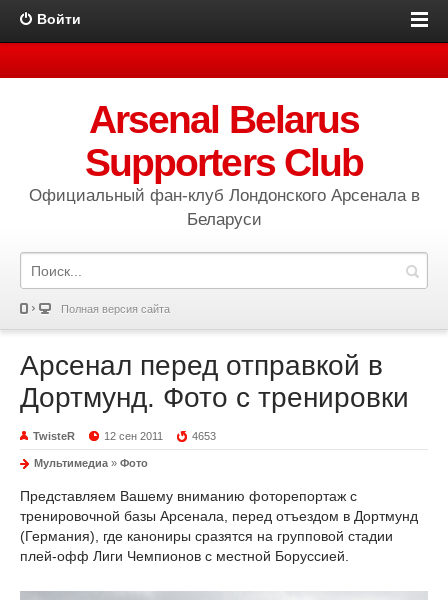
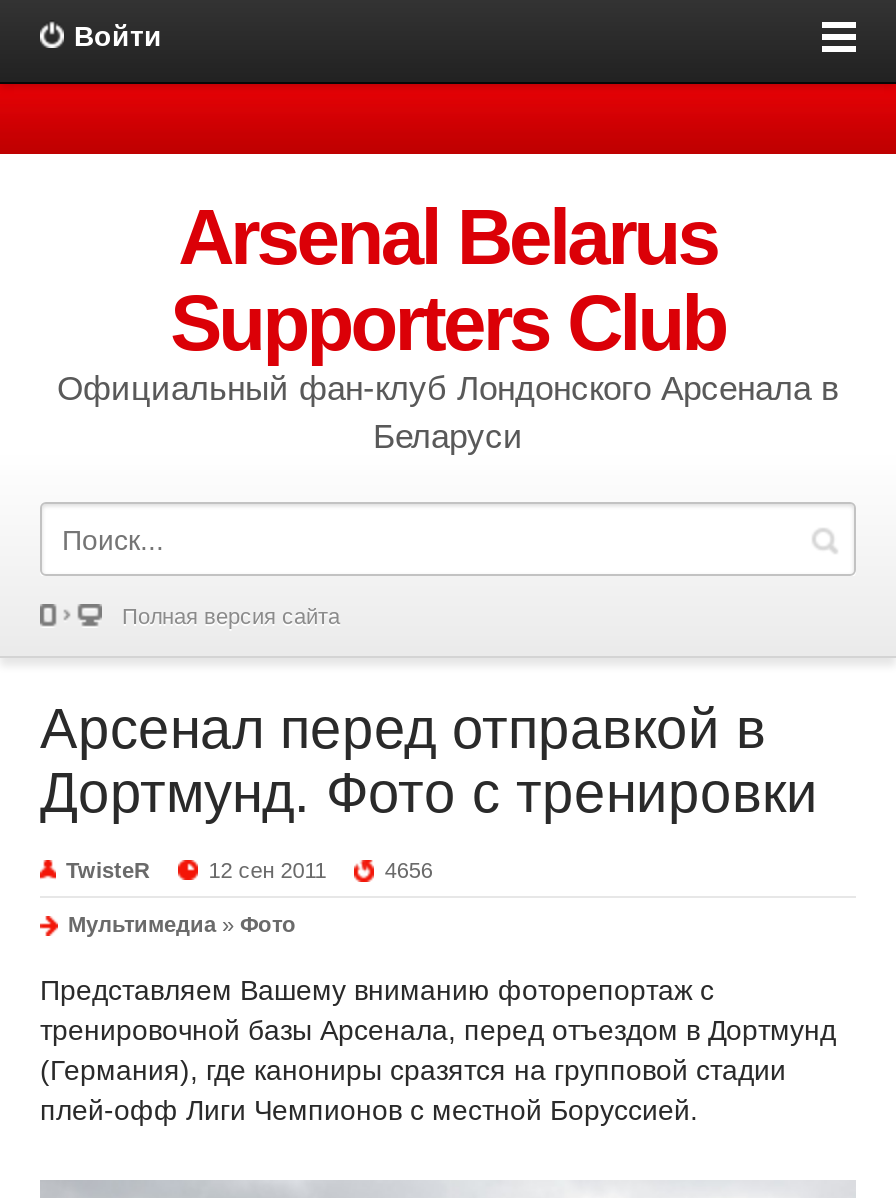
- 4653
+ 4656
